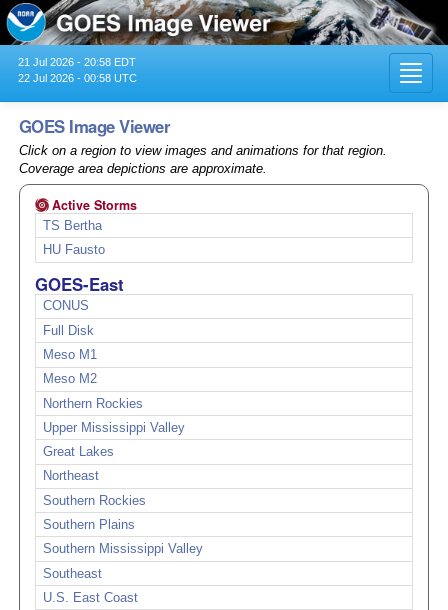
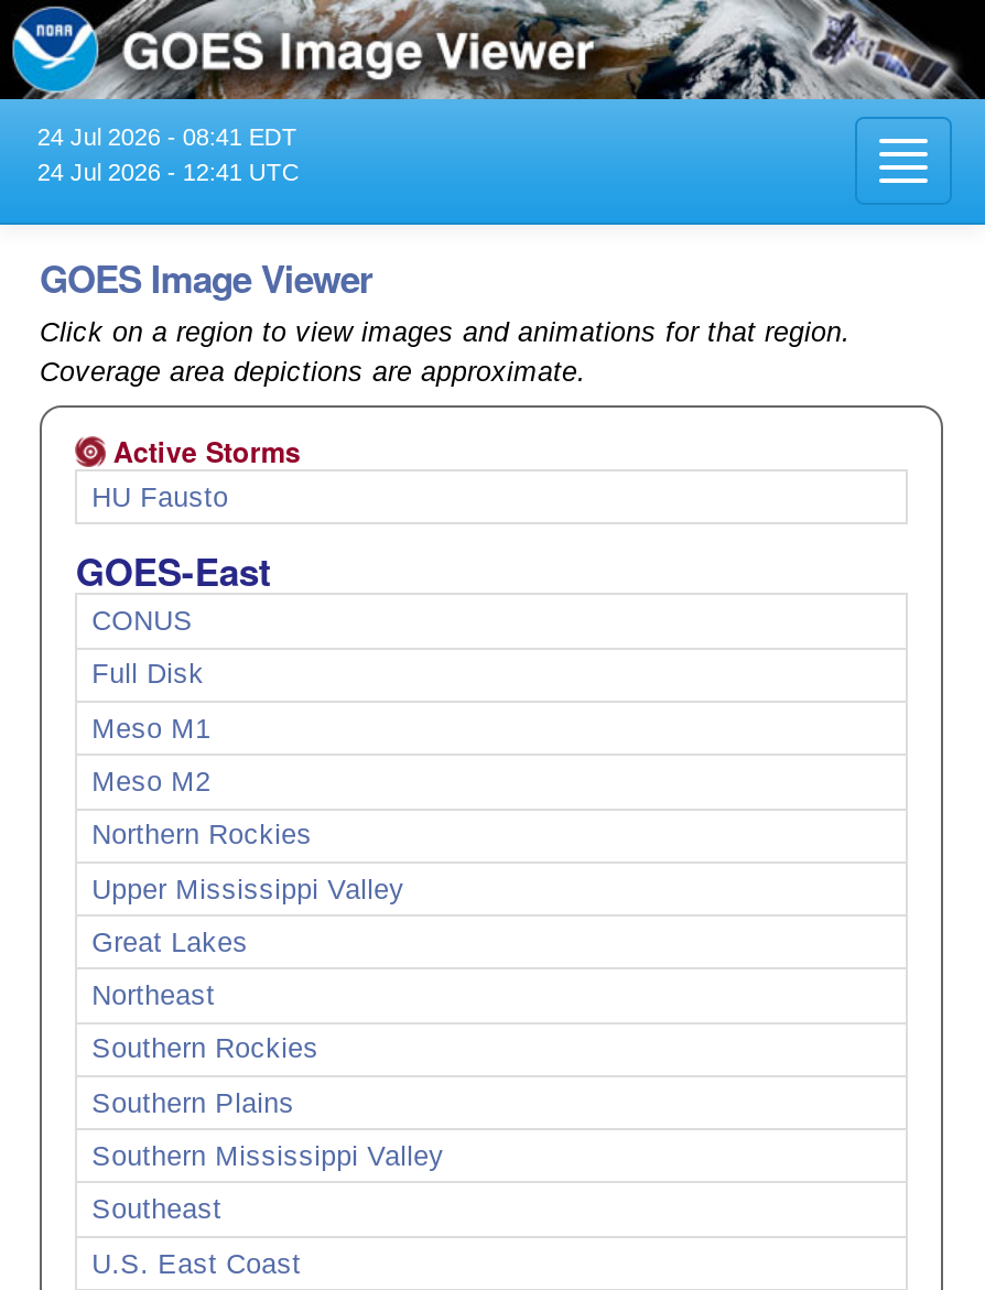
- 21 Jul 2026 - 20:58 EDT
+ 24 Jul 2026 - 08:41 EDT

- 22 Jul 2026 - 00:58 UTC
+ 24 Jul 2026 - 12:41 UTC

- TS Bertha
